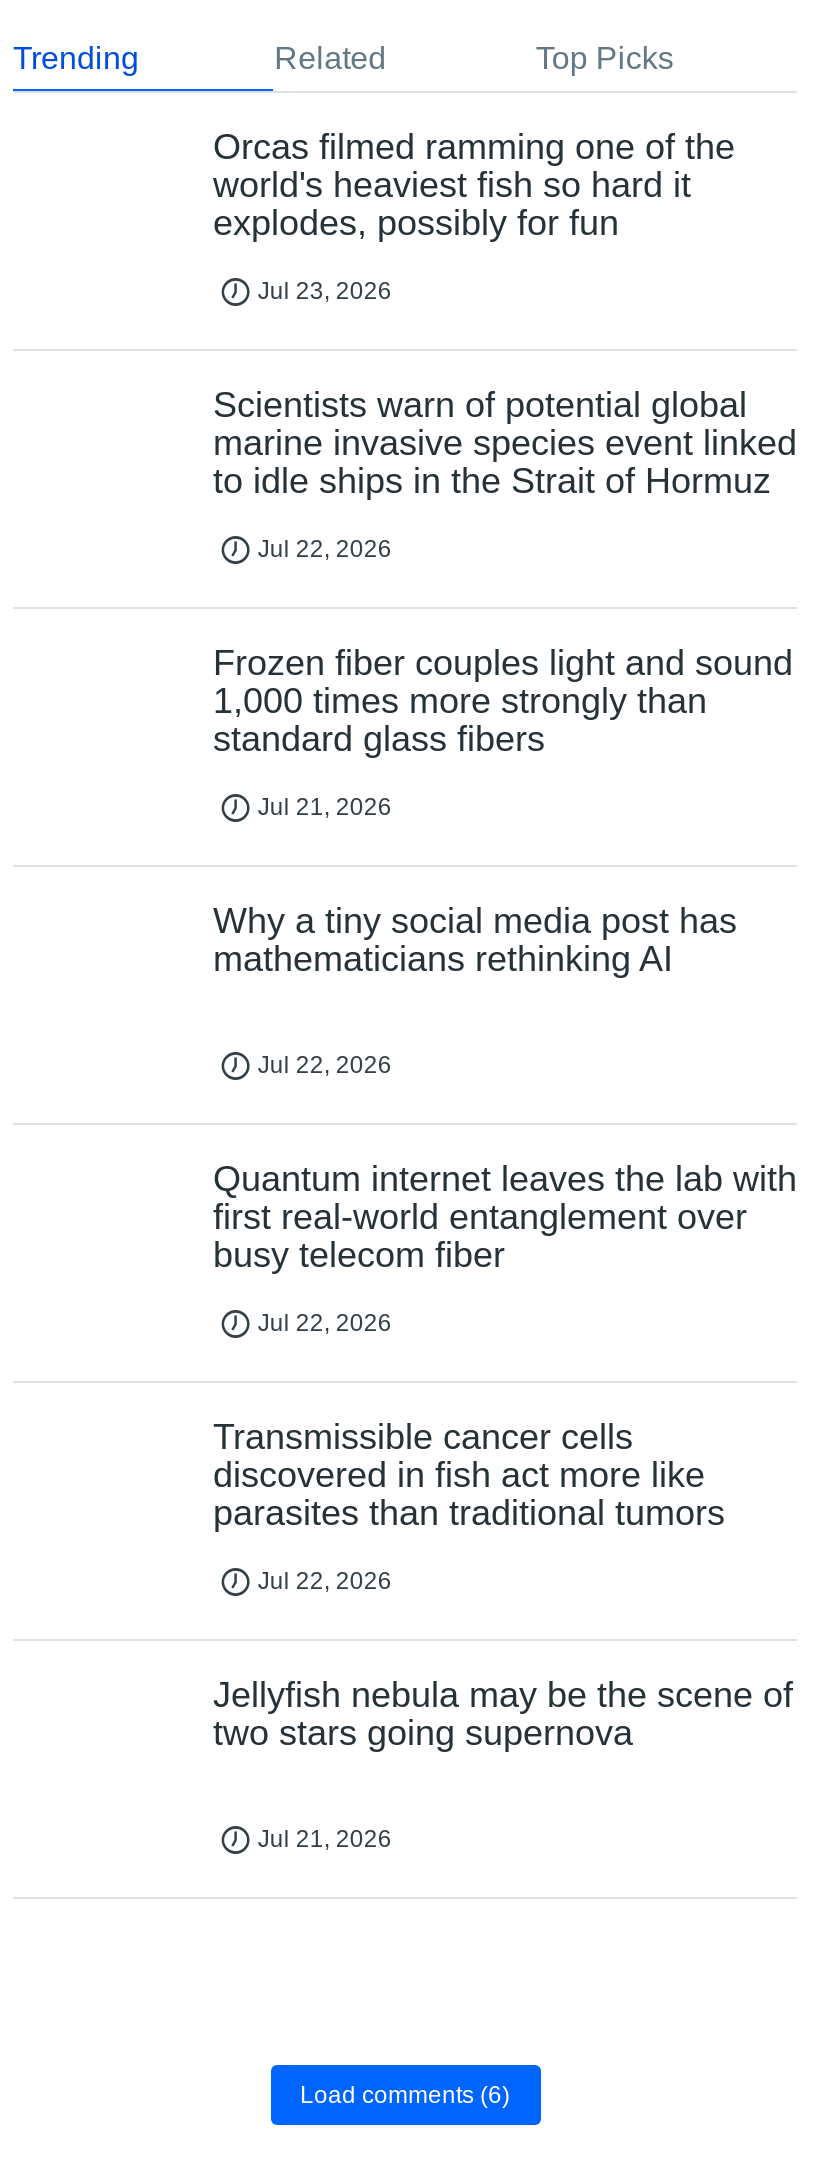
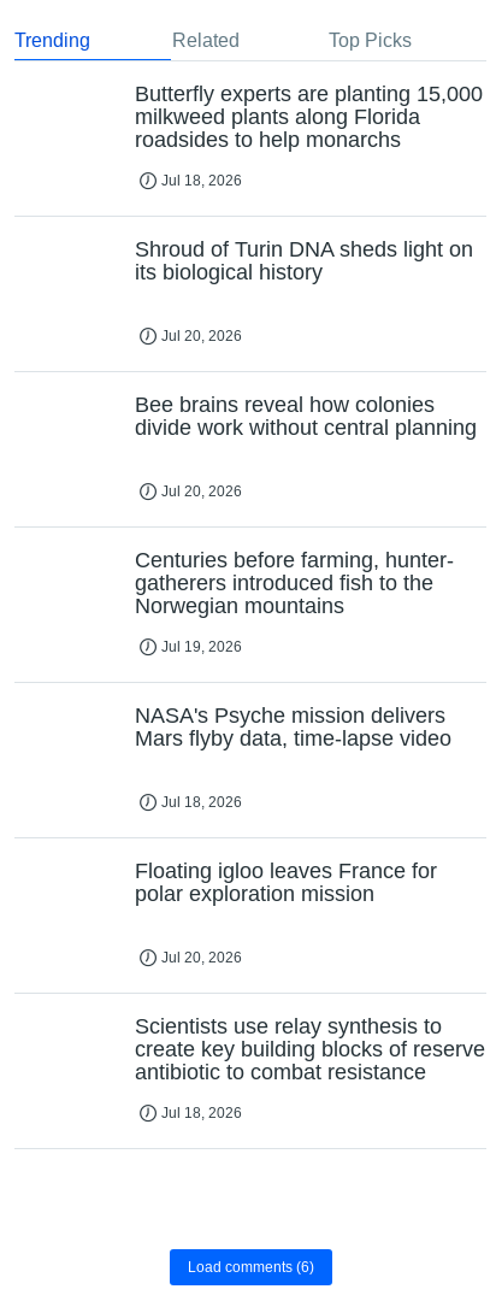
- Orcas filmed ramming one of the
- world's heaviest fish so hard it
- explodes, possibly for fun
+ Butterfly experts are planting 15,000
+ milkweed plants along Florida
+ roadsides to help monarchs

- Jul 23, 2026
+ Jul 18, 2026

- Scientists warn of potential global
- marine invasive species event linked
- to idle ships in the Strait of Hormuz
+ Shroud of Turin DNA sheds light on
+ its biological history

- Jul 22, 2026
+ Jul 20, 2026

- Frozen fiber couples light and sound
- 1,000 times more strongly than
- standard glass fibers
+ Bee brains reveal how colonies
+ divide work without central planning

- Jul 21, 2026
+ Jul 20, 2026

- Why a tiny social media post has
- mathematicians rethinking AI
+ Centuries before farming, hunter-
+ gatherers introduced fish to the
+ Norwegian mountains

- Jul 22, 2026
+ Jul 19, 2026

- Quantum internet leaves the lab with
- first real-world entanglement over
- busy telecom fiber
+ NASA's Psyche mission delivers
+ Mars flyby data, time-lapse video

- Jul 22, 2026
+ Jul 18, 2026

- Transmissible cancer cells
- discovered in fish act more like
- parasites than traditional tumors
+ Floating igloo leaves France for
+ polar exploration mission

- Jul 22, 2026
+ Jul 20, 2026

- Jellyfish nebula may be the scene of
- two stars going supernova
+ Scientists use relay synthesis to
+ create key building blocks of reserve
+ antibiotic to combat resistance

- Jul 21, 2026
+ Jul 18, 2026
